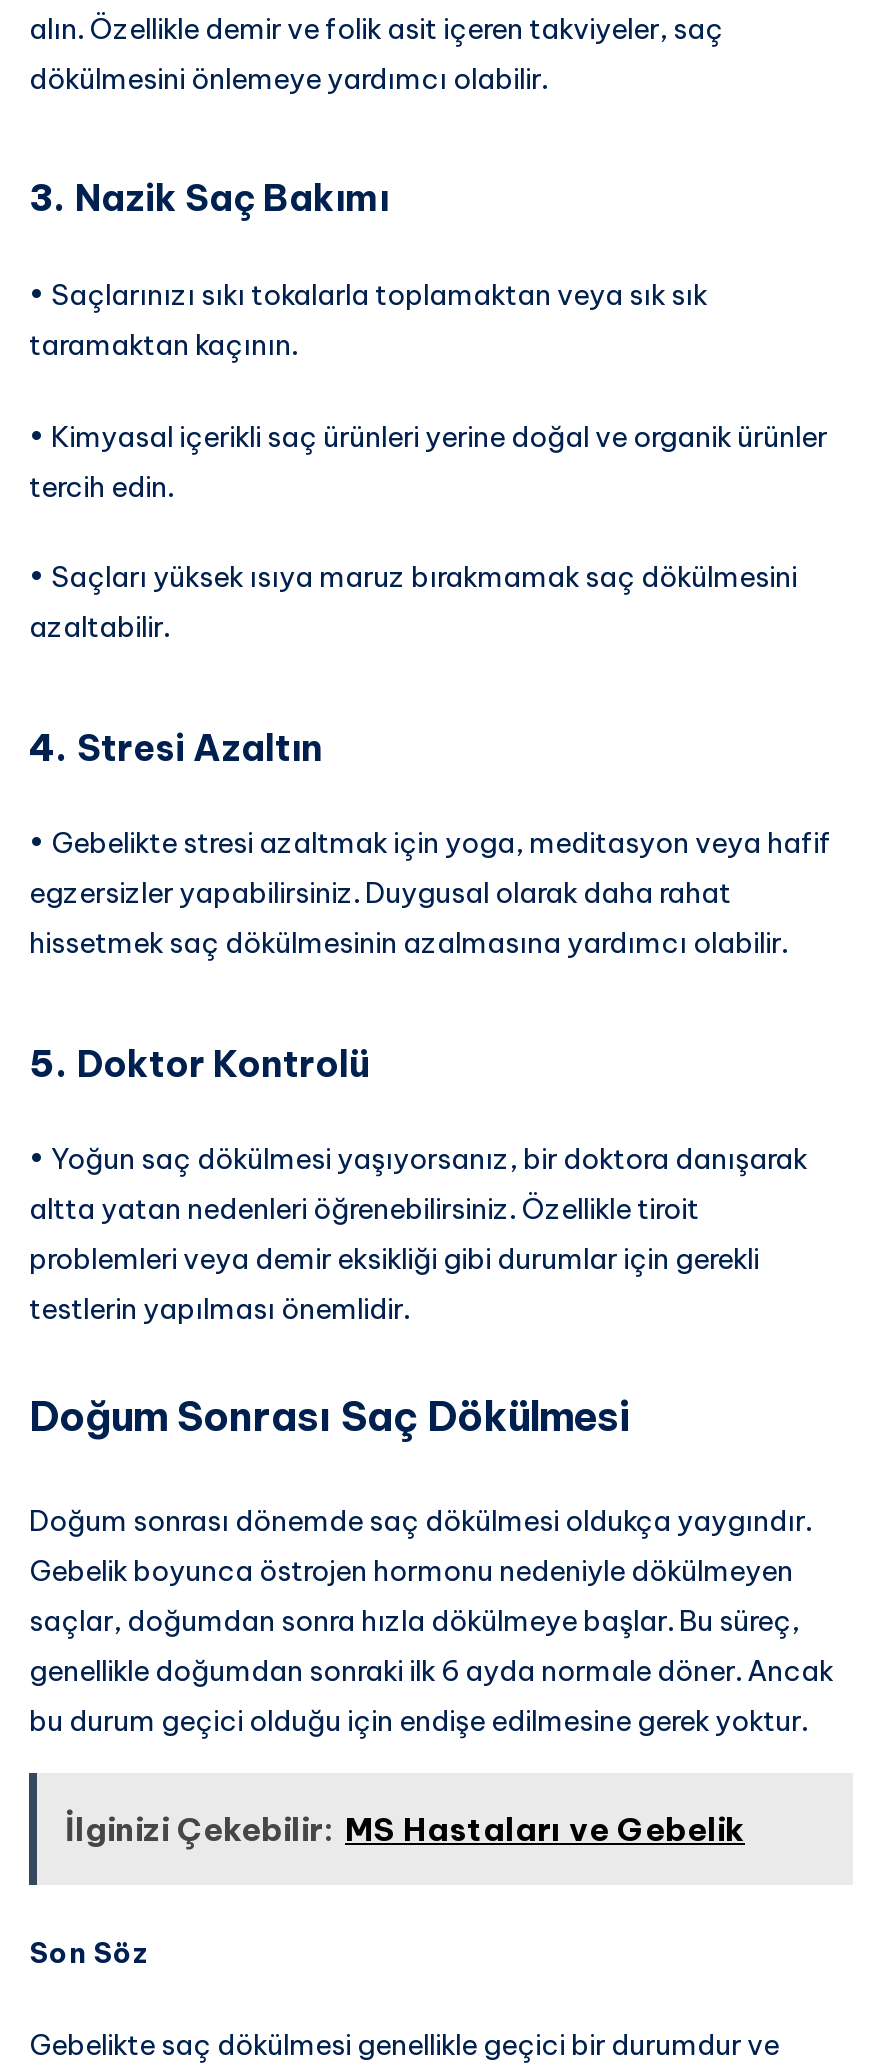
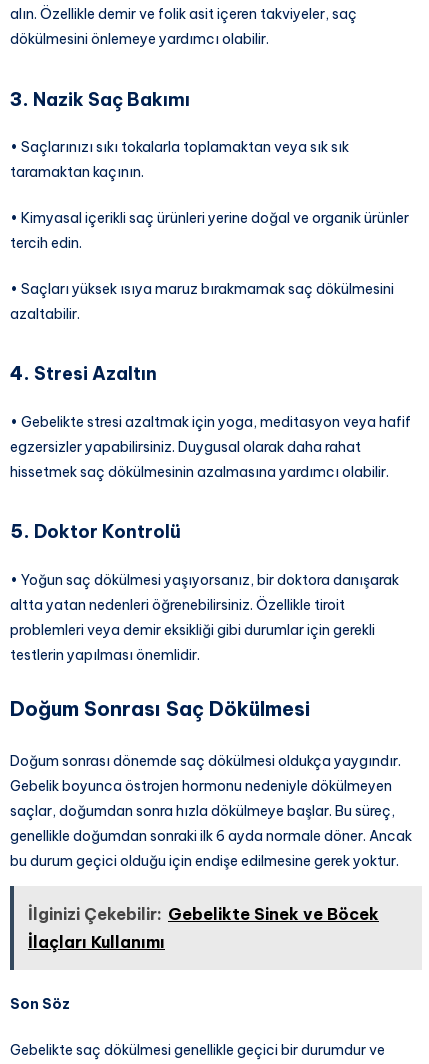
- İlginizi Çekebilir: MS Hastaları ve Gebelik
+ İlginizi Çekebilir: Gebelikte Sinek ve Böcek
+ İlaçları Kullanımı
